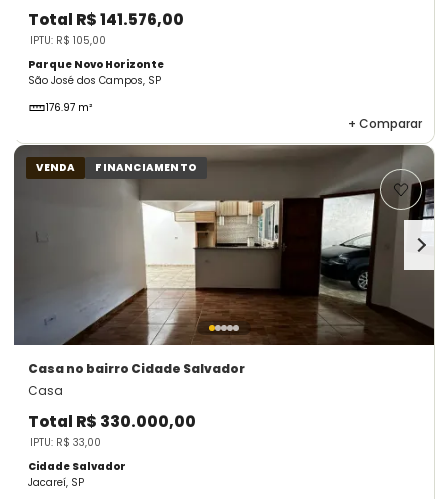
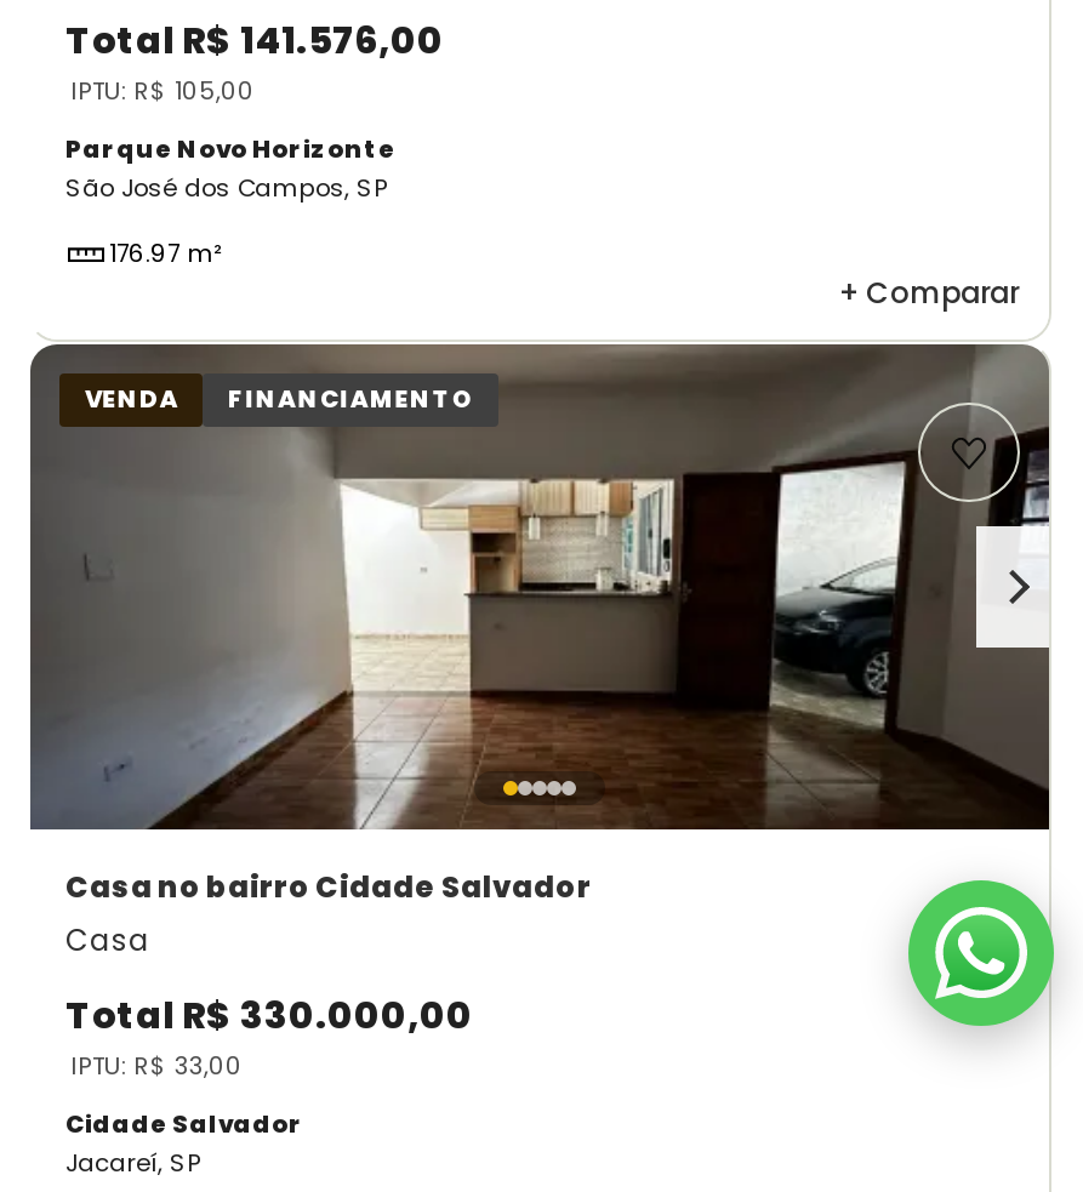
+ [image]
